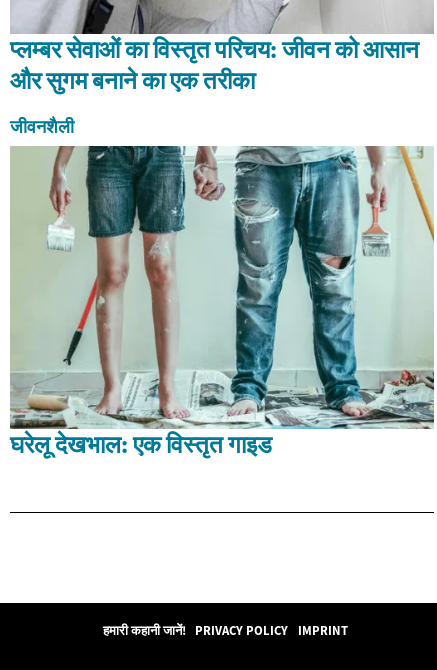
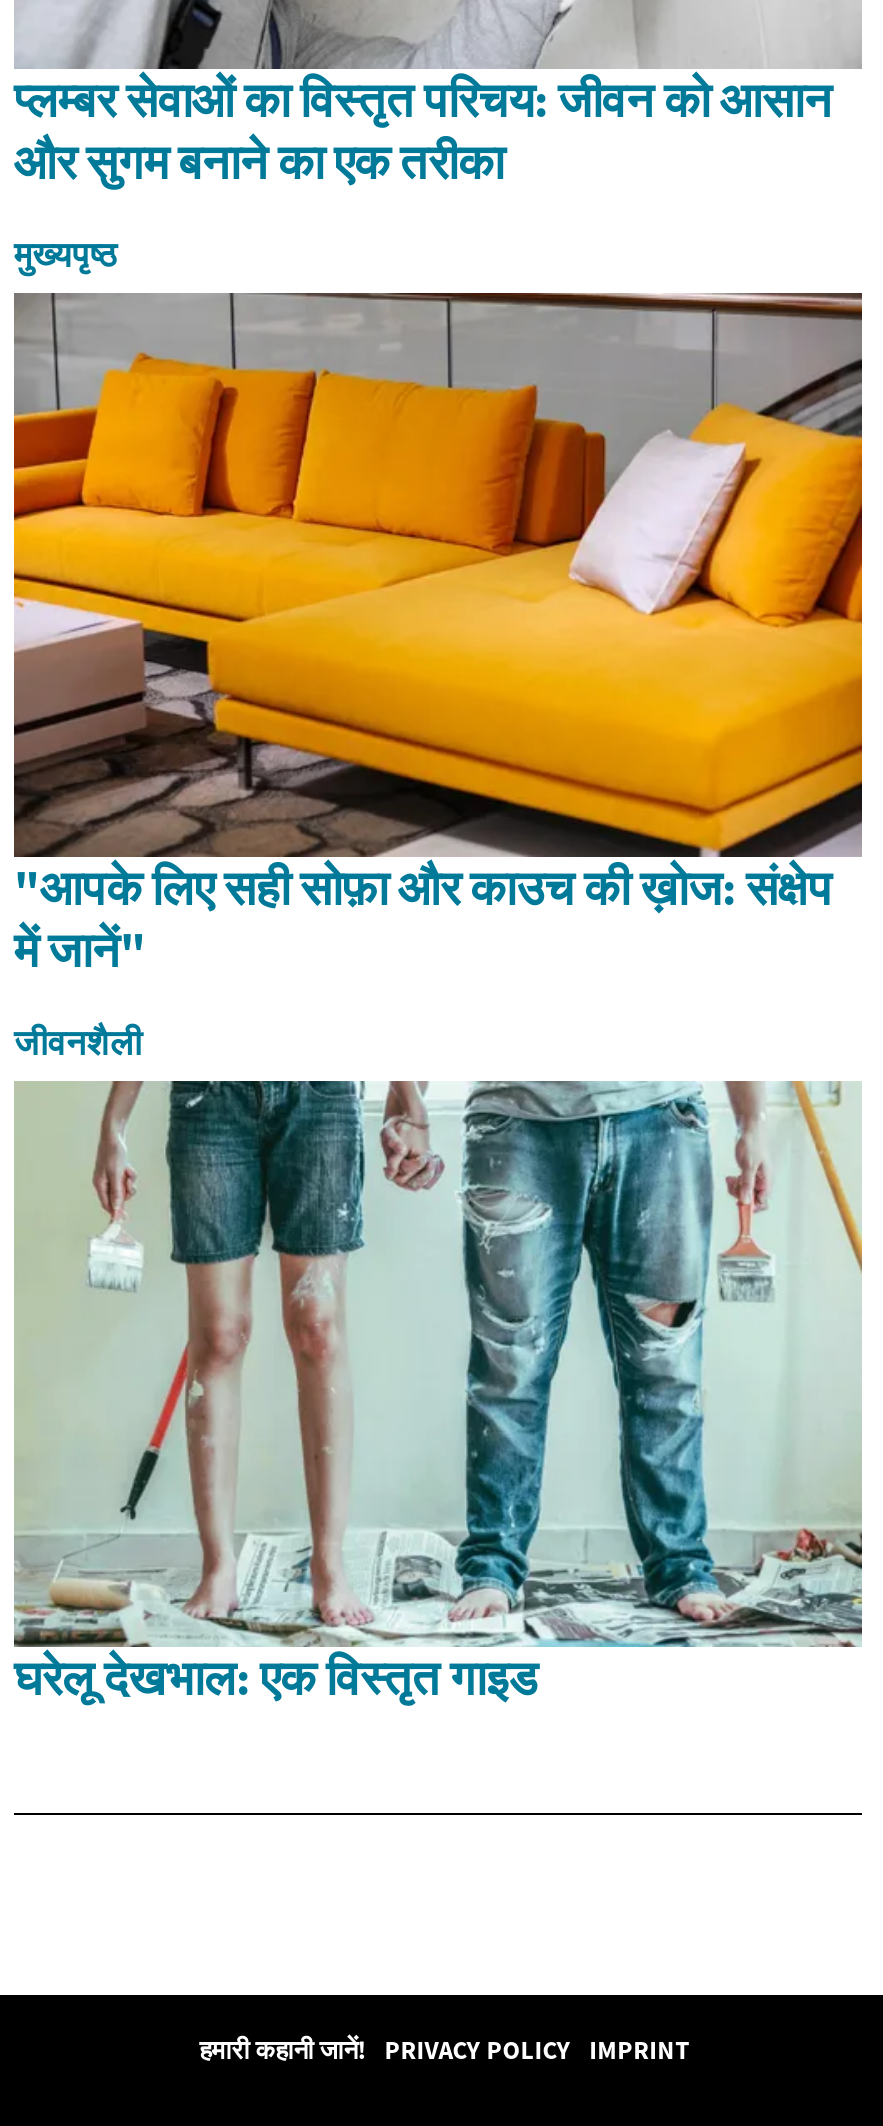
+ [image]
+ "आपके लिए सही सोफ़ा और काउच की ख़ोज: संक्षेप
+ में जानें"

+ मुख्यपृष्ठ
